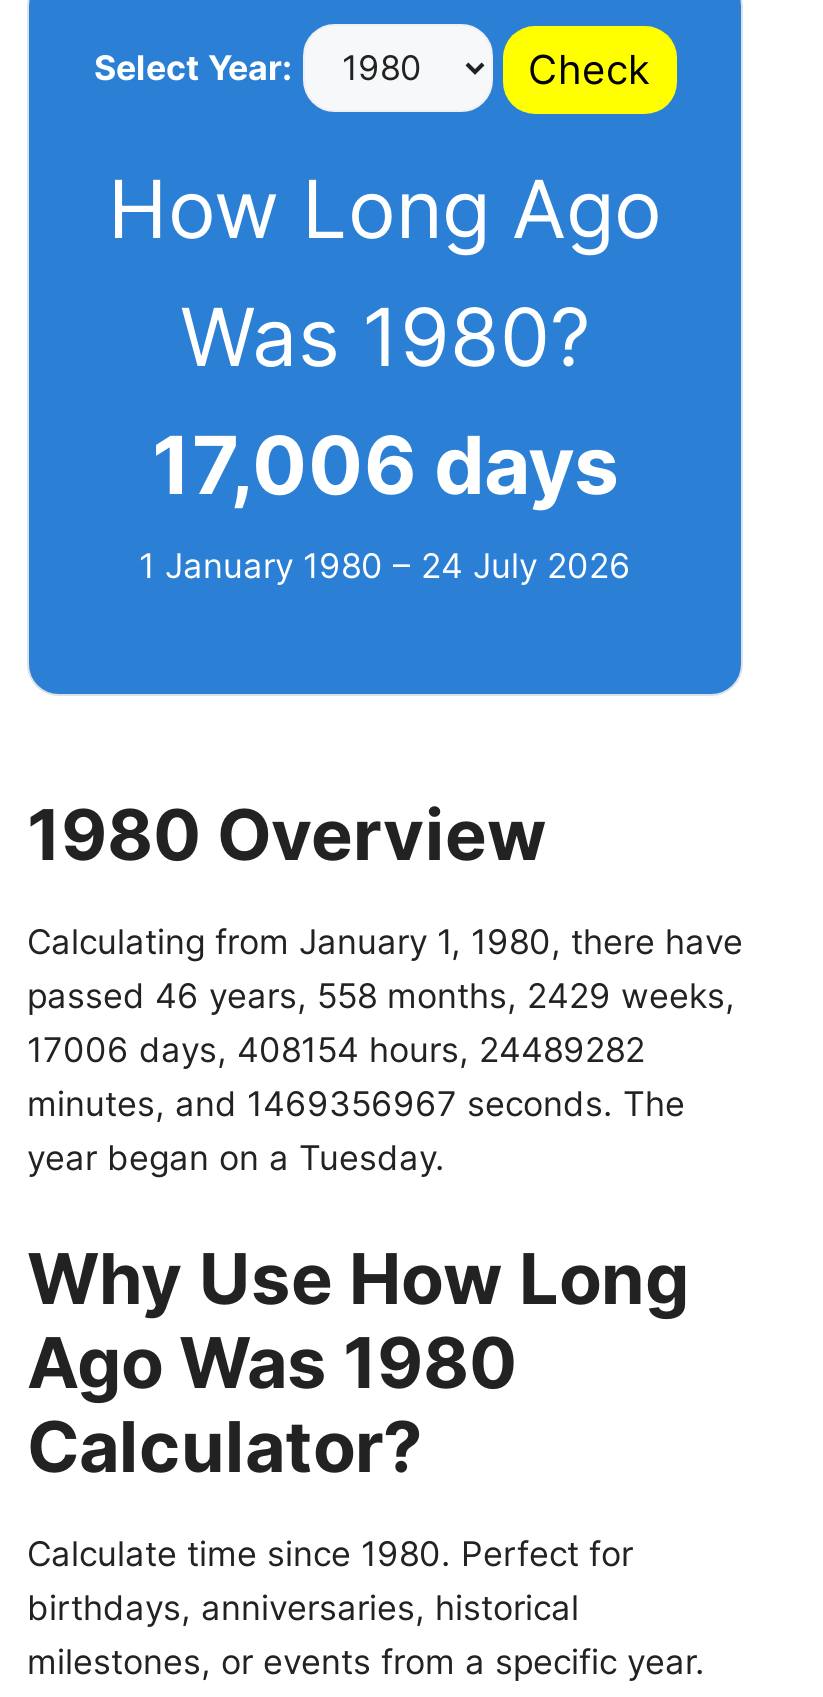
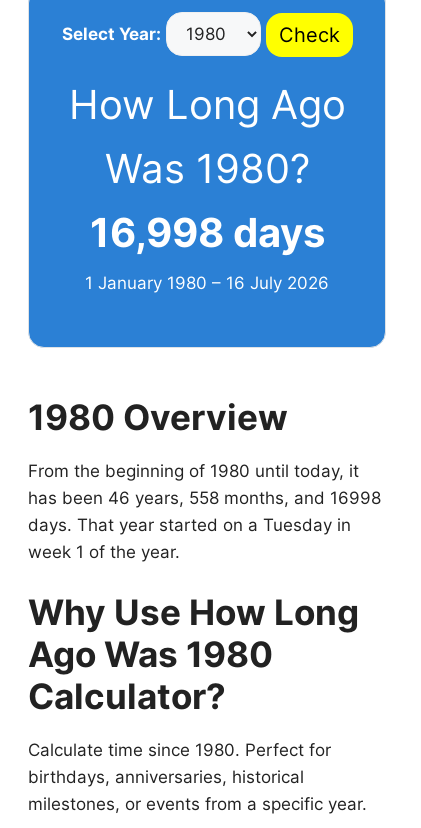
- 17,006 days
+ 16,998 days

- 1 January 1980 – 24 July 2026
+ 1 January 1980 – 16 July 2026

- Calculating from January 1, 1980, there have
- passed 46 years, 558 months, 2429 weeks,
- 17006 days, 408154 hours, 24489282
- minutes, and 1469356967 seconds. The
- year began on a Tuesday.
+ From the beginning of 1980 until today, it
+ has been 46 years, 558 months, and 16998
+ days. That year started on a Tuesday in
+ week 1 of the year.
